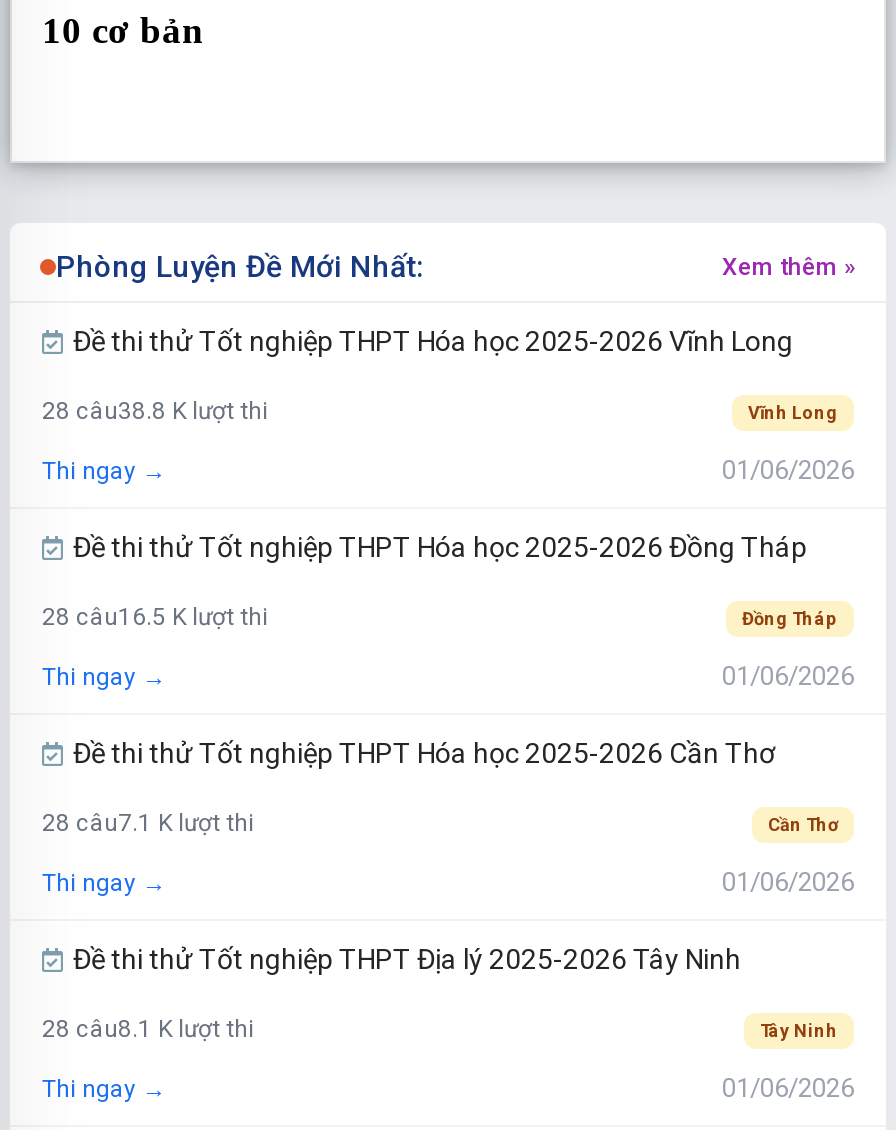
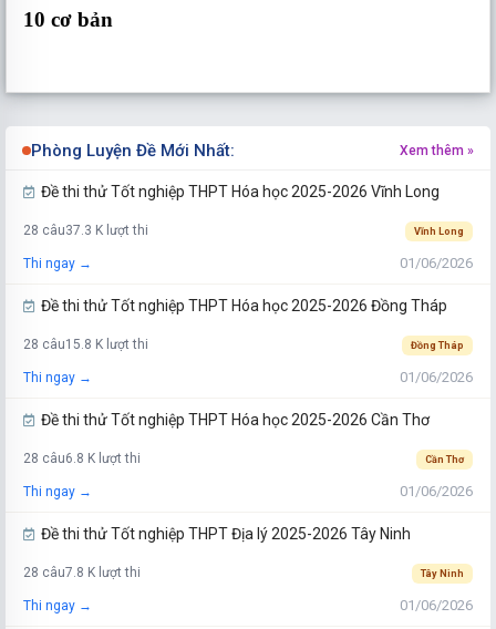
- 28 câu38.8 K lượt thi
+ 28 câu37.3 K lượt thi

- 28 câu16.5 K lượt thi
+ 28 câu15.8 K lượt thi

- 28 câu7.1 K lượt thi
+ 28 câu6.8 K lượt thi

- 28 câu8.1 K lượt thi
+ 28 câu7.8 K lượt thi
